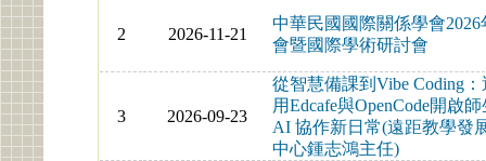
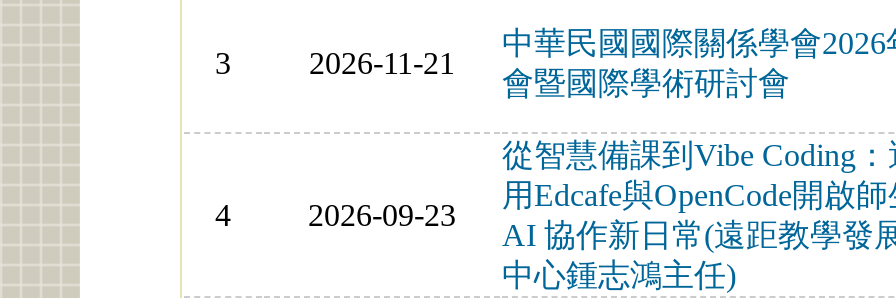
- 2
+ 3

- 3
+ 4
